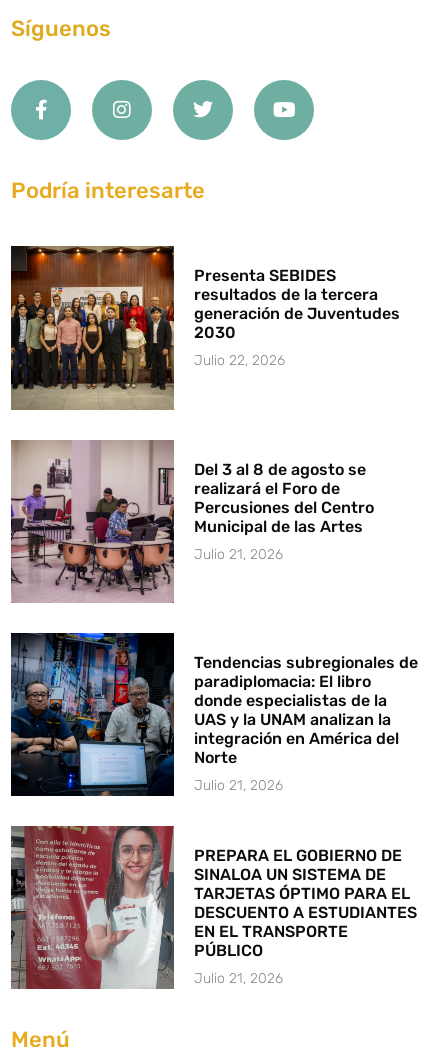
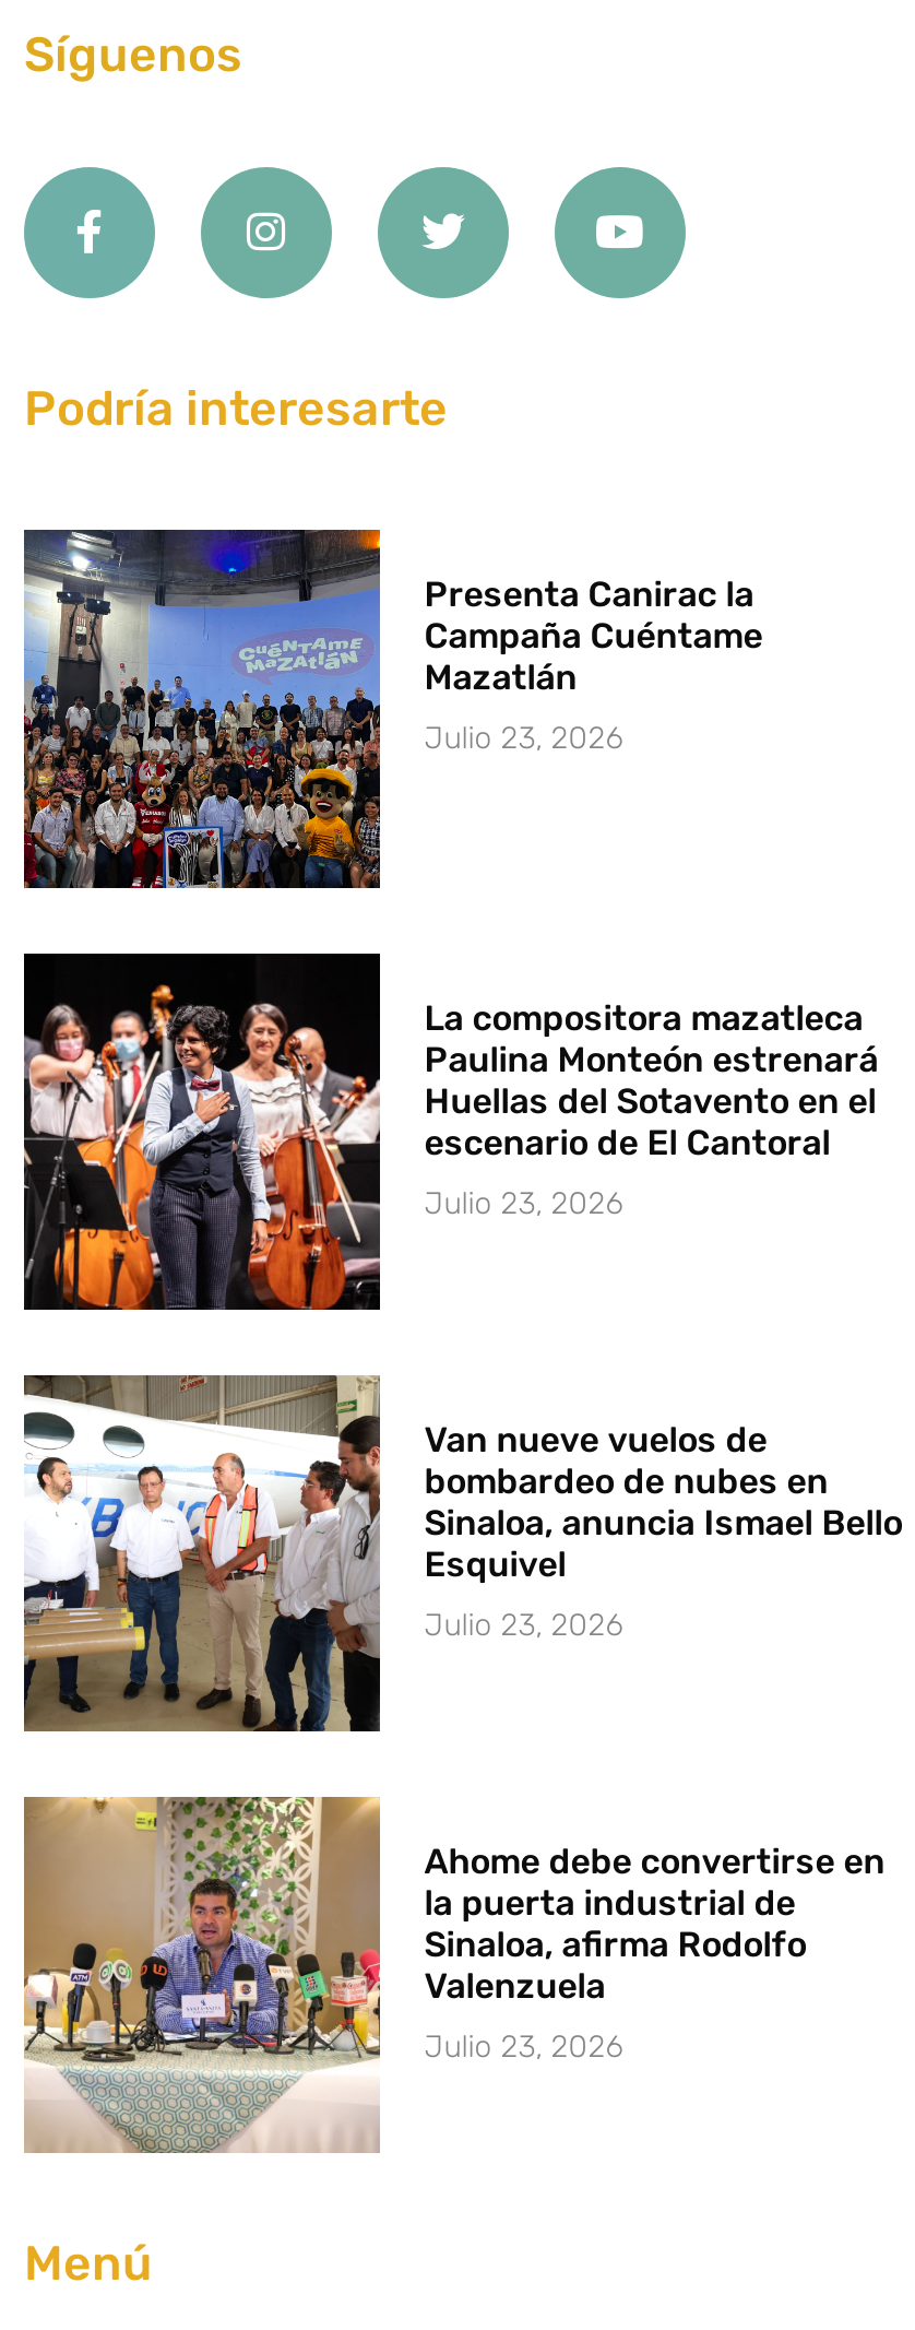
- [image]
- Presenta SEBIDES
- resultados de la tercera
- generación de Juventudes
- 2030
+ [image]
+ Presenta Canirac la
+ Campaña Cuéntame
+ Mazatlán

- Julio 22, 2026
+ Julio 23, 2026

- [image]
- Del 3 al 8 de agosto se
- realizará el Foro de
- Percusiones del Centro
- Municipal de las Artes
+ [image]
+ La compositora mazatleca
+ Paulina Monteón estrenará
+ Huellas del Sotavento en el
+ escenario de El Cantoral

- Julio 21, 2026
+ Julio 23, 2026

- [image]
- Tendencias subregionales de
- paradiplomacia: El libro
- donde especialistas de la
- UAS y la UNAM analizan la
- integración en América del
- Norte
+ [image]
+ Van nueve vuelos de
+ bombardeo de nubes en
+ Sinaloa, anuncia Ismael Bello
+ Esquivel

- Julio 21, 2026
+ Julio 23, 2026

- [image]
- PREPARA EL GOBIERNO DE
- SINALOA UN SISTEMA DE
- TARJETAS ÓPTIMO PARA EL
- DESCUENTO A ESTUDIANTES
- EN EL TRANSPORTE
- PÚBLICO
+ [image]
+ Ahome debe convertirse en
+ la puerta industrial de
+ Sinaloa, afirma Rodolfo
+ Valenzuela

- Julio 21, 2026
+ Julio 23, 2026
